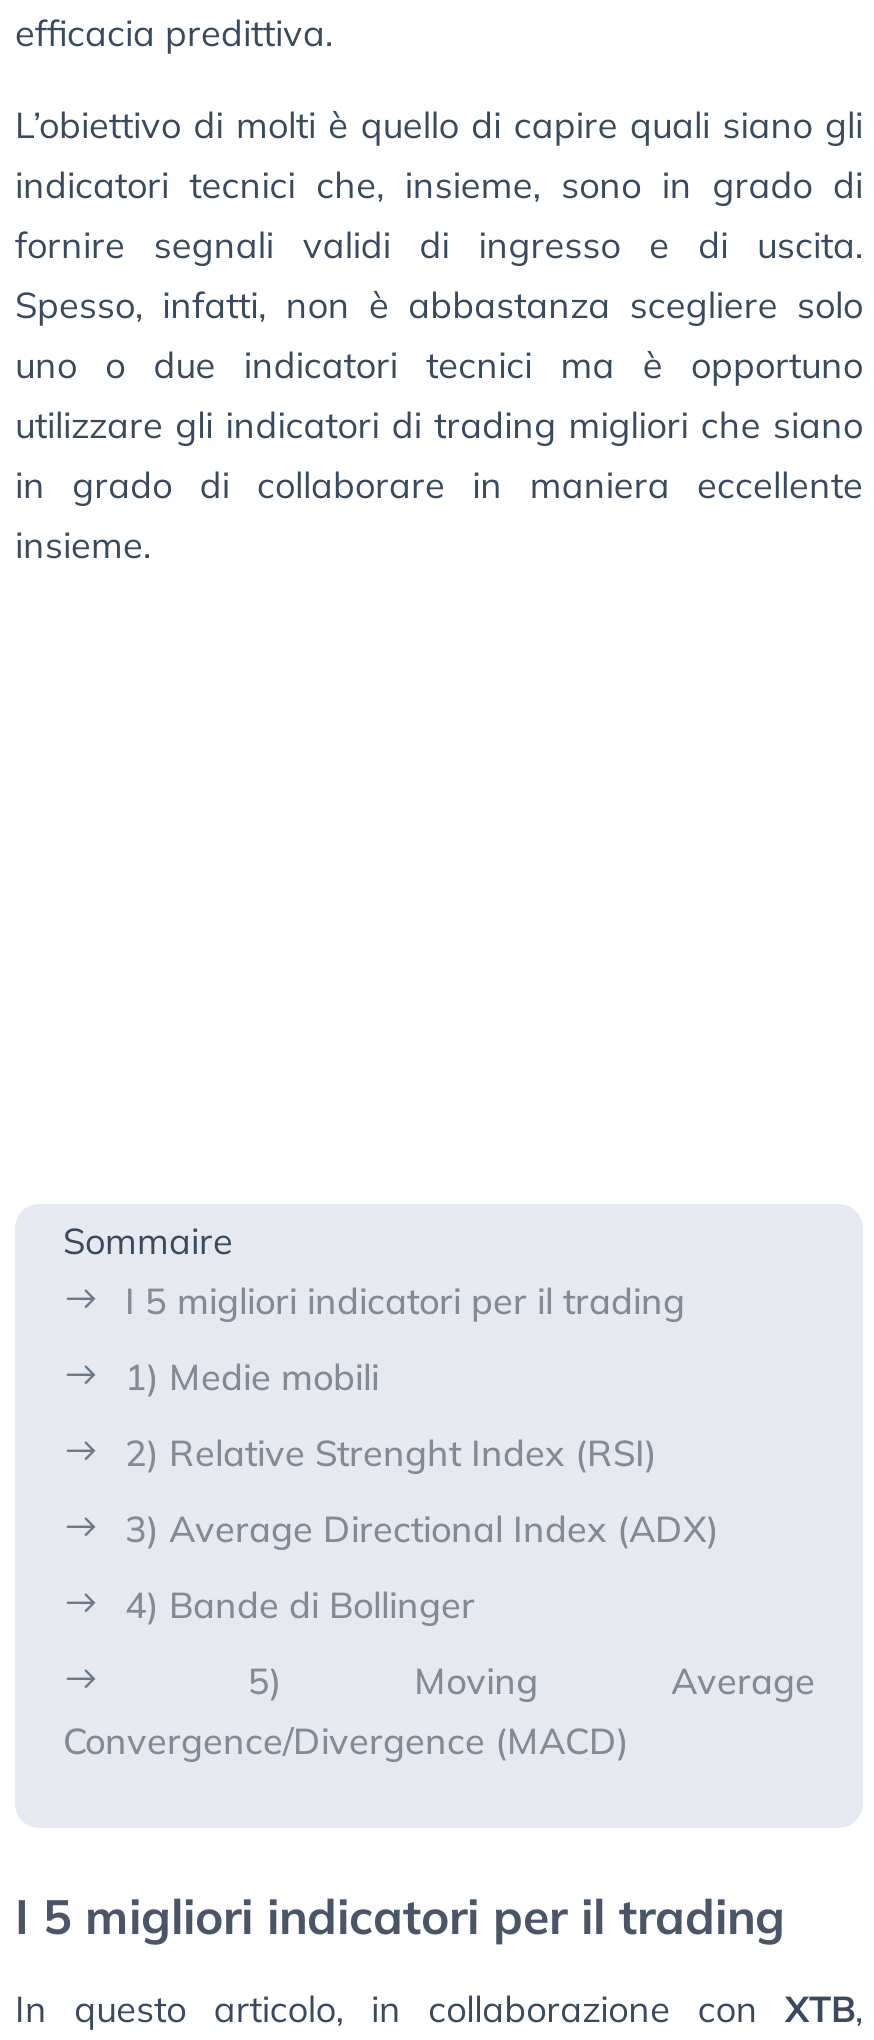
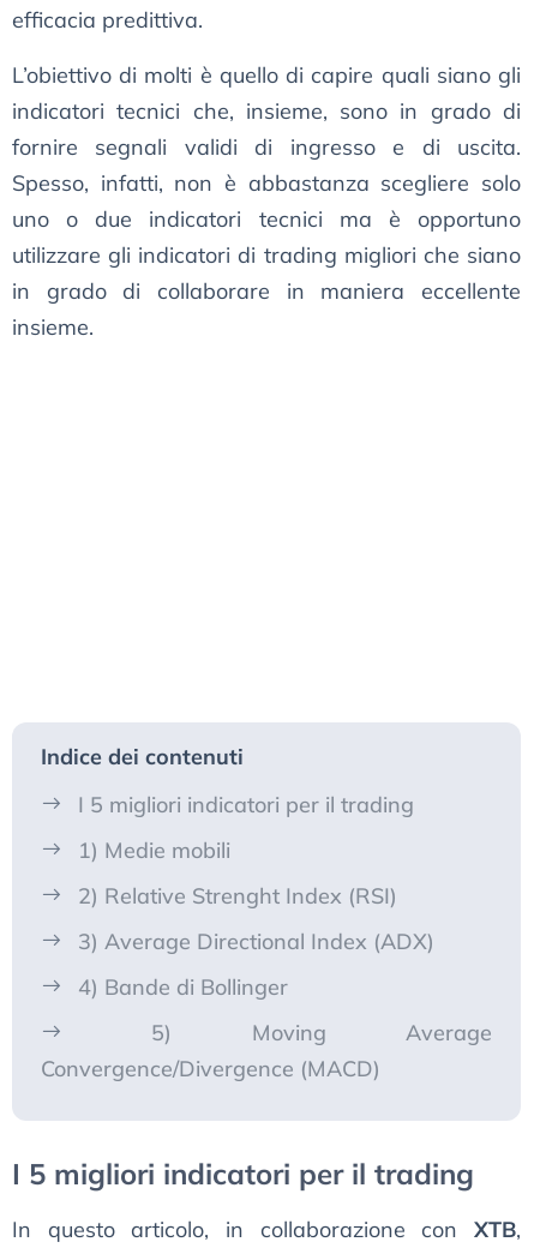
- Sommaire
+ Indice dei contenuti
